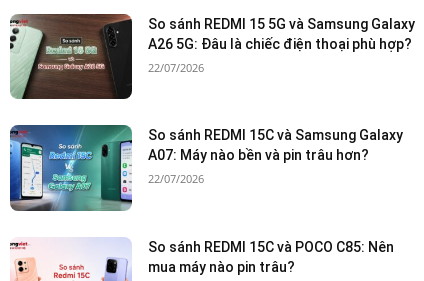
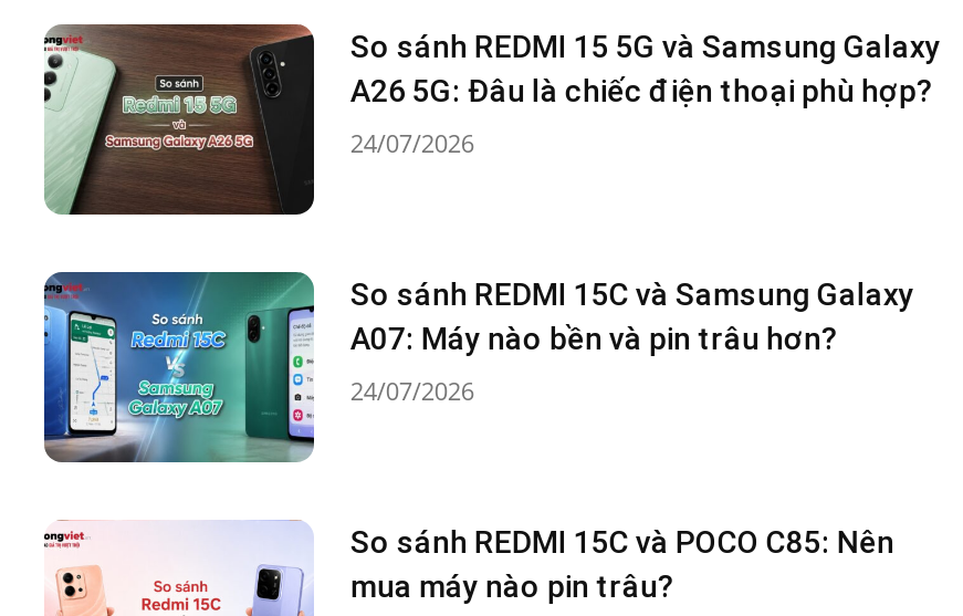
- 22/07/2026
+ 24/07/2026

- 22/07/2026
+ 24/07/2026
